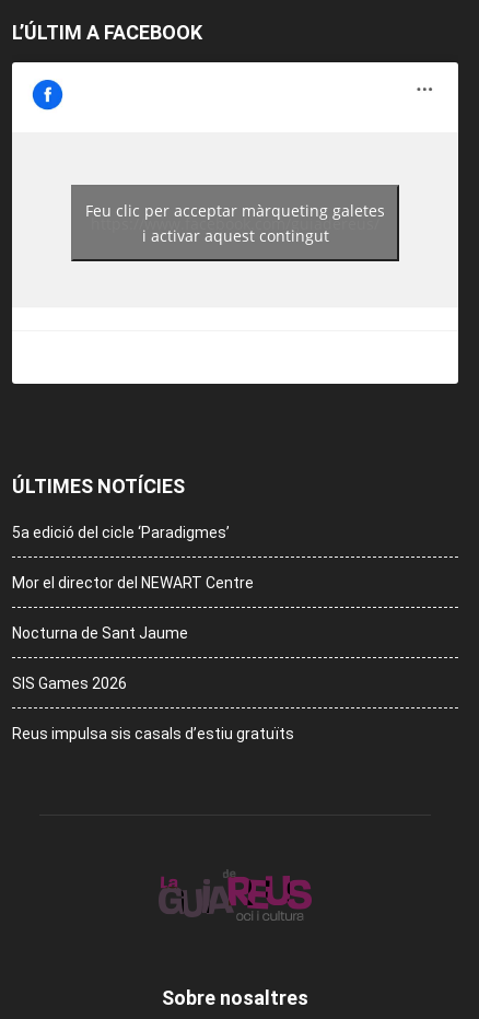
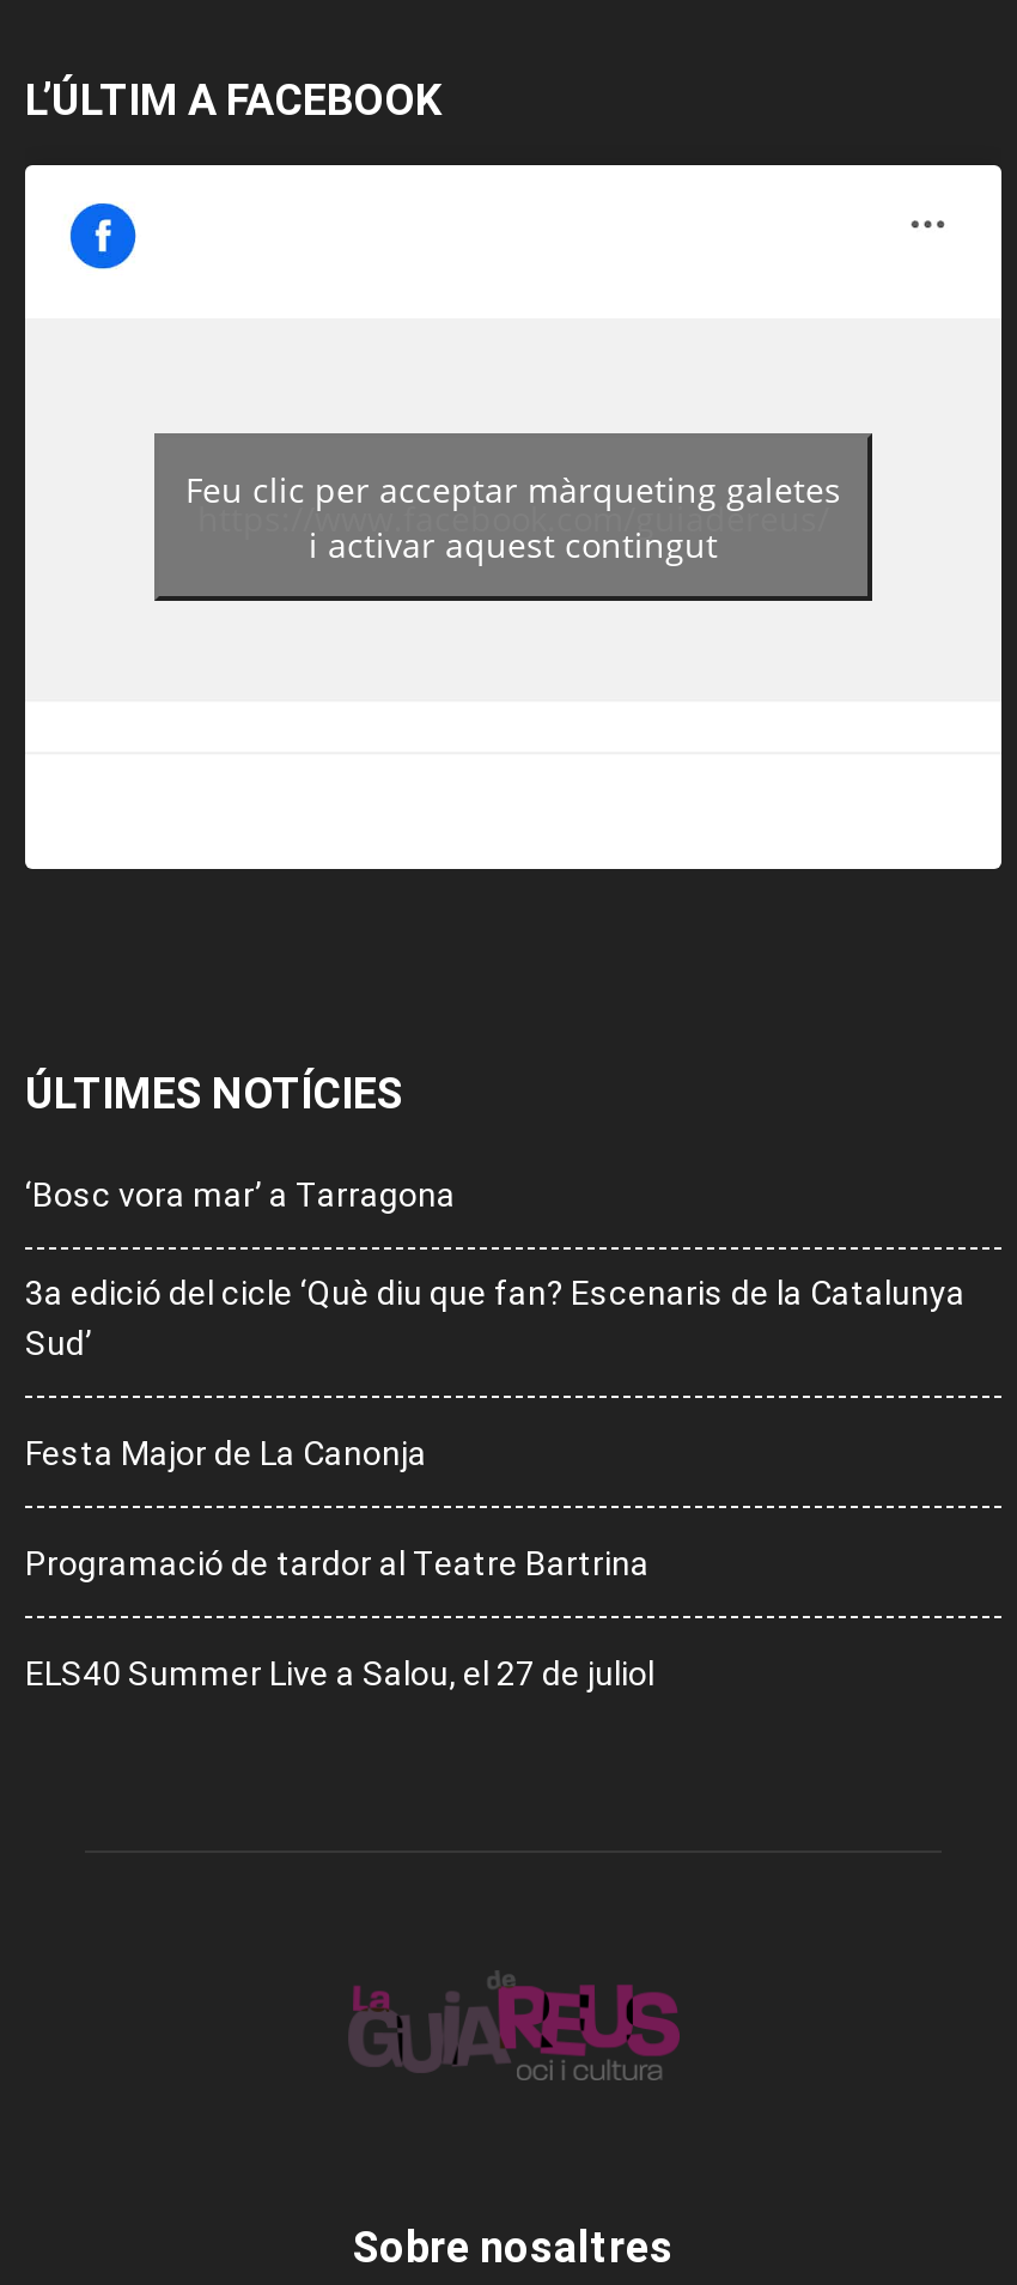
- 5a edició del cicle ‘Paradigmes’
+ ‘Bosc vora mar’ a Tarragona

- Mor el director del NEWART Centre
+ 3a edició del cicle ‘Què diu que fan? Escenaris de la Catalunya
+ Sud’

- Nocturna de Sant Jaume
+ Festa Major de La Canonja

- SIS Games 2026
+ Programació de tardor al Teatre Bartrina

- Reus impulsa sis casals d’estiu gratuïts
+ ELS40 Summer Live a Salou, el 27 de juliol
